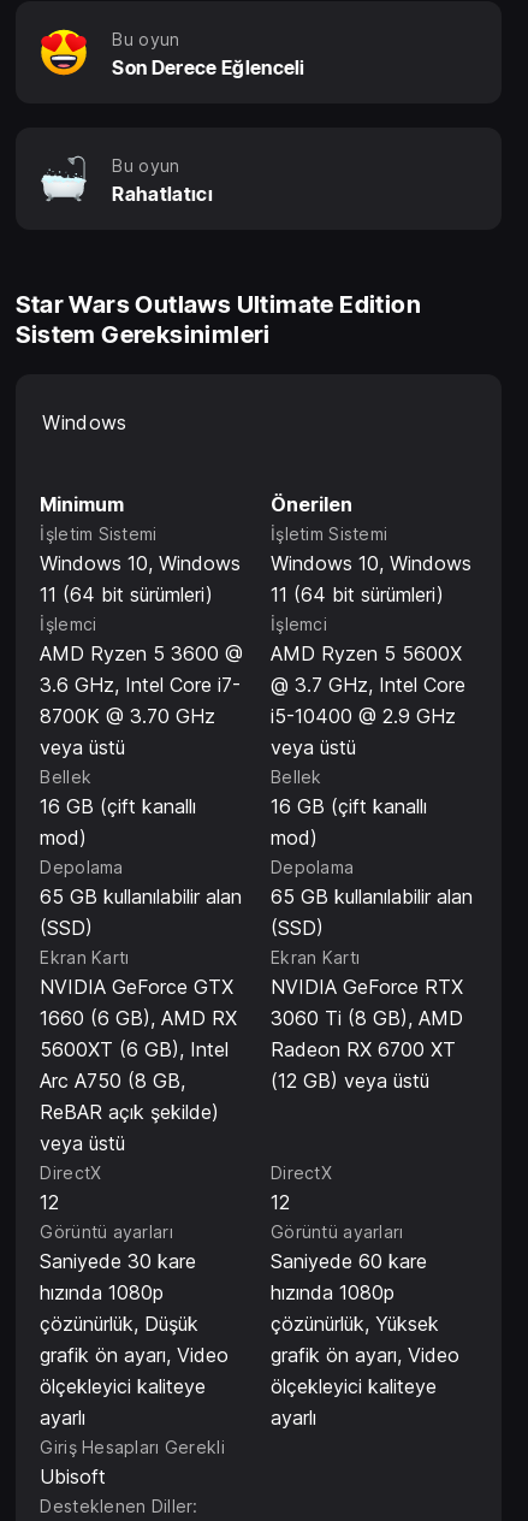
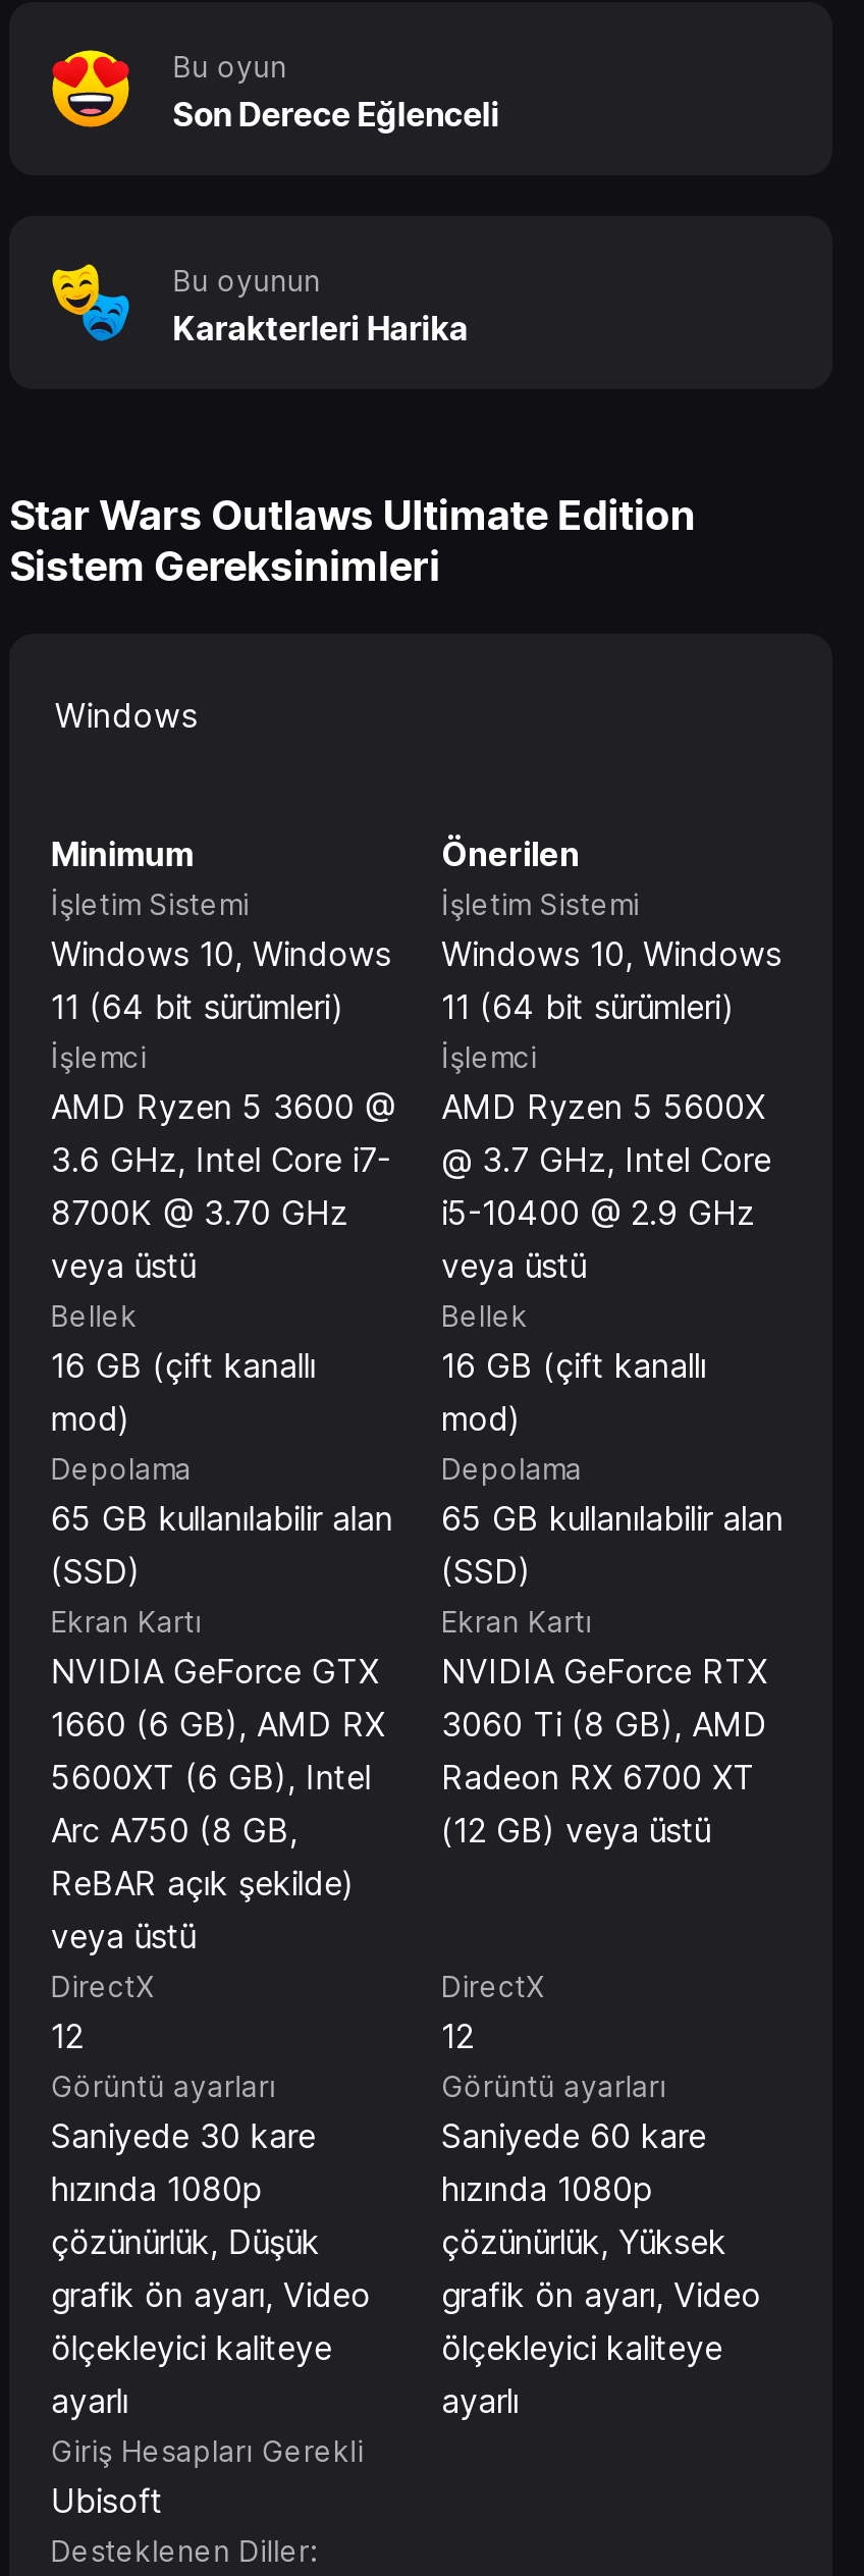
- [image]
- Bu oyun
- Rahatlatıcı
+ [image]
+ Bu oyunun
+ Karakterleri Harika
